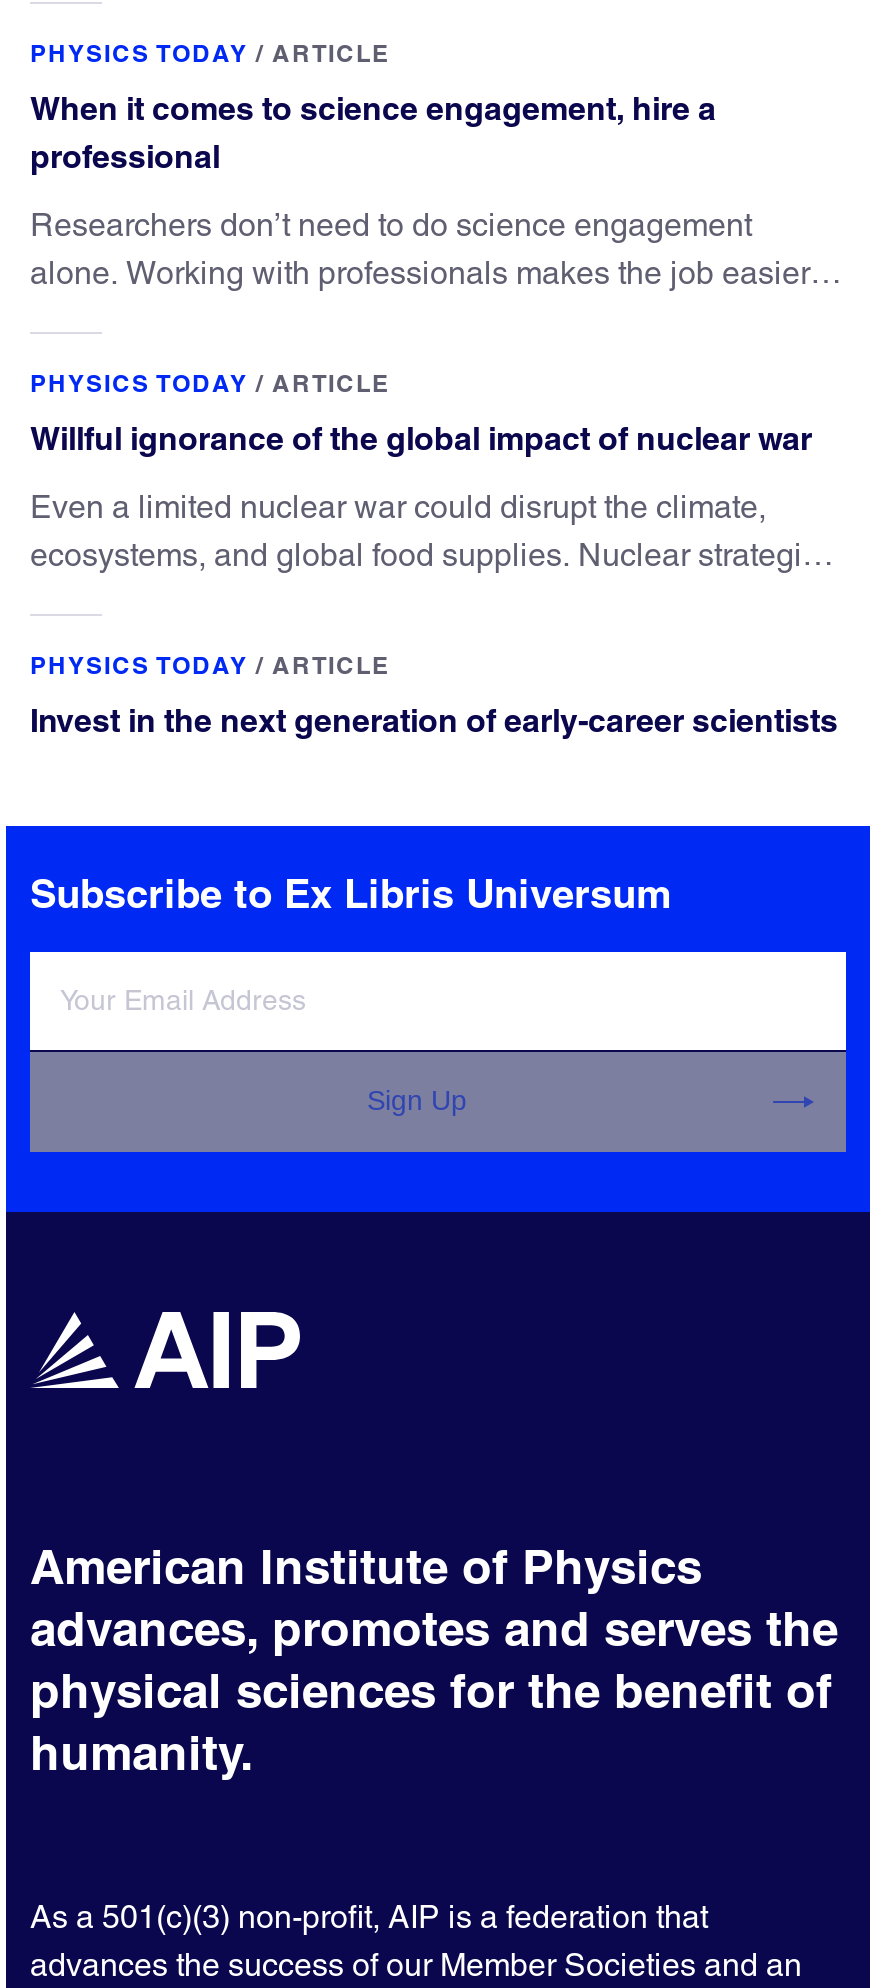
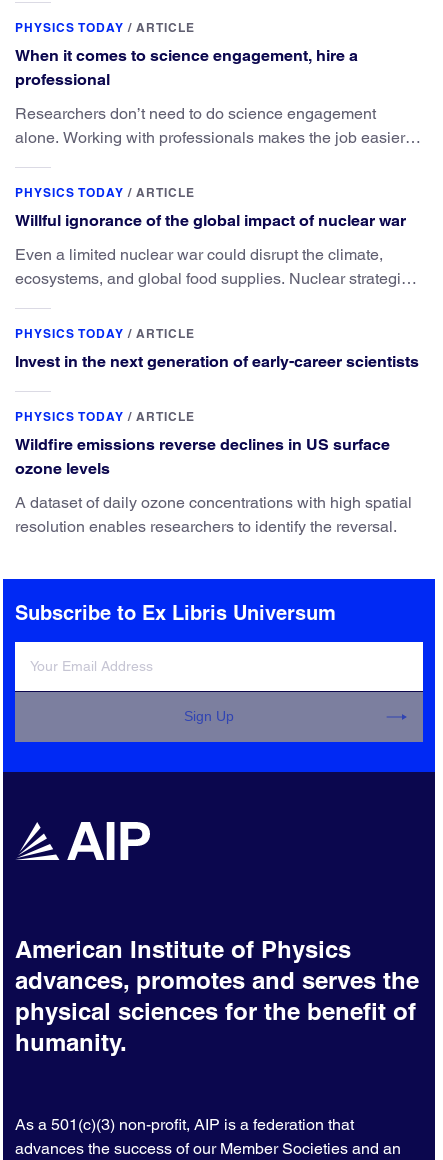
+ PHYSICS TODAY / ARTICLE
+ Wildfire emissions reverse declines in US surface
+ ozone levels
+ A dataset of daily ozone concentrations with high spatial
+ resolution enables researchers to identify the reversal.
